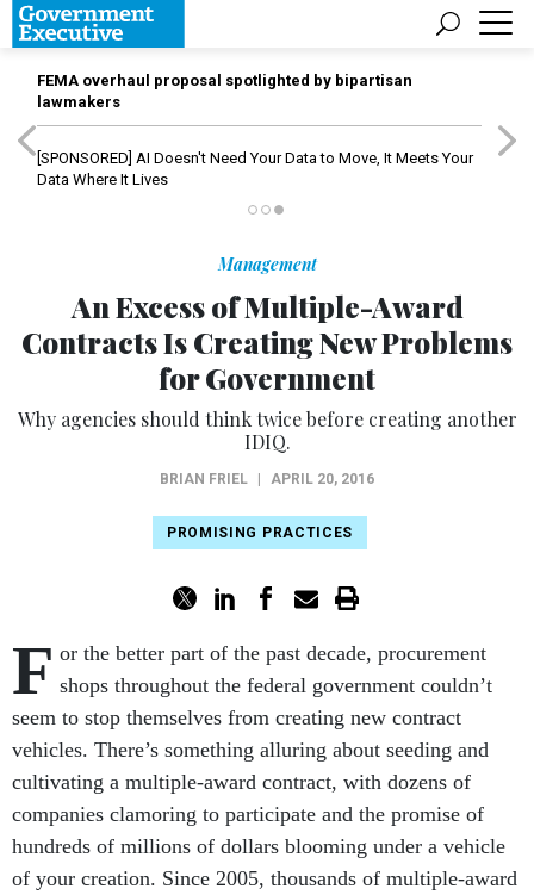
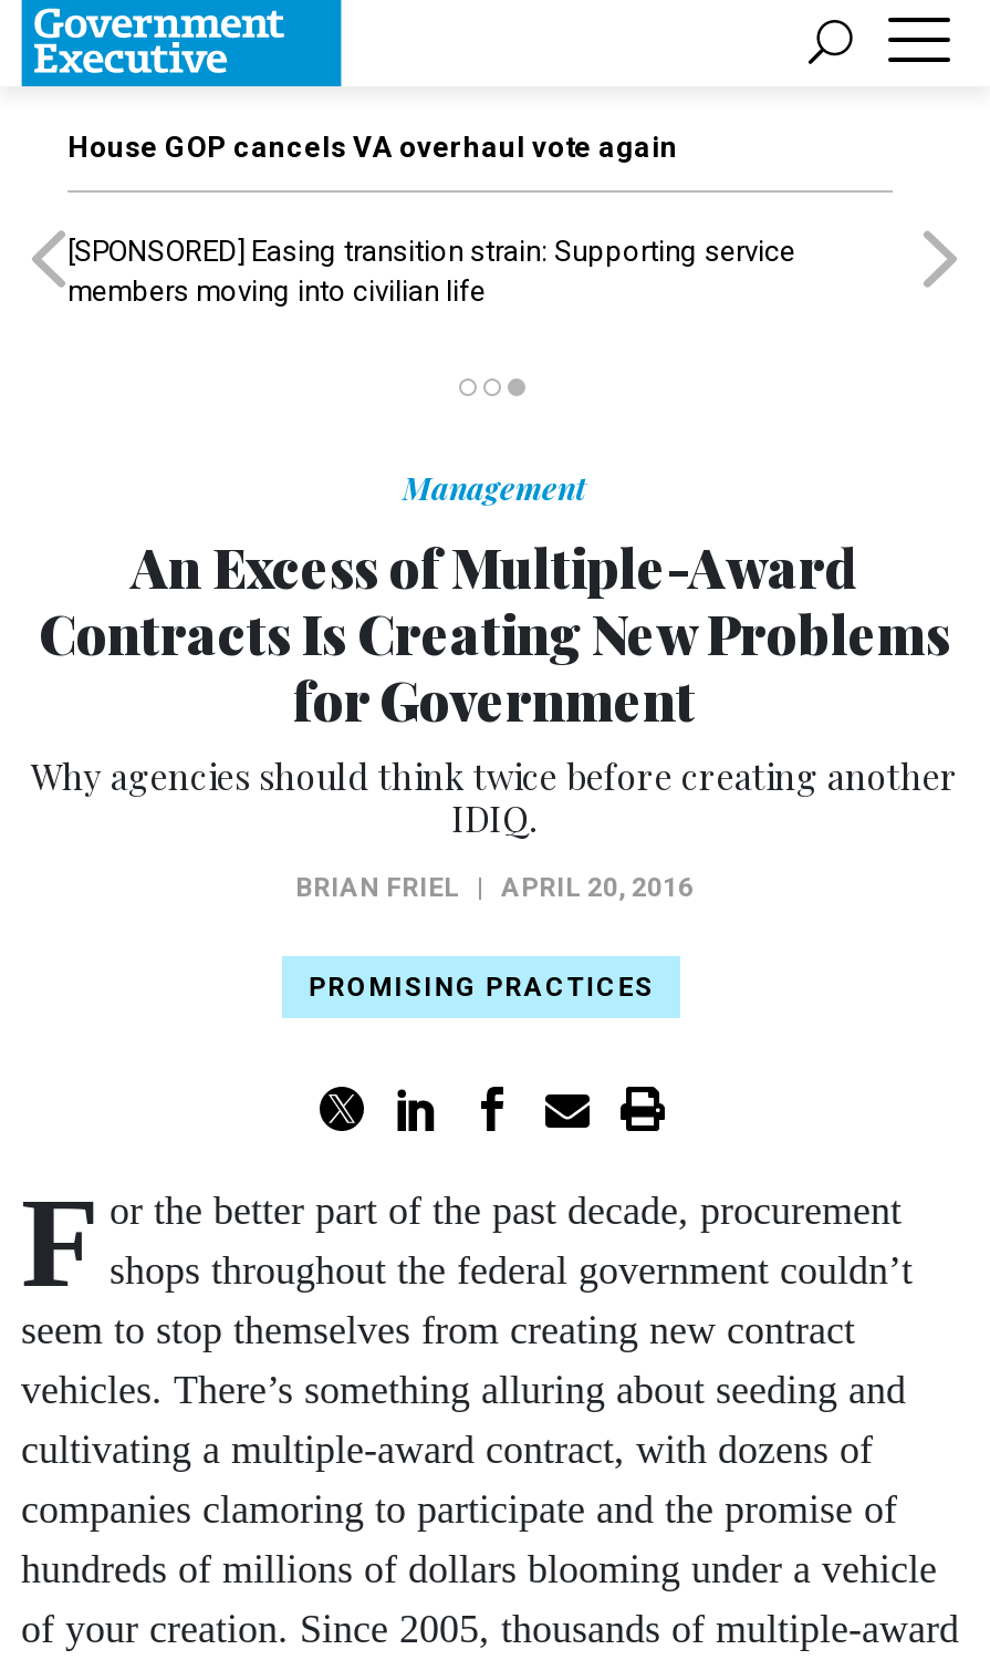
- FEMA overhaul proposal spotlighted by bipartisan
- lawmakers
+ House GOP cancels VA overhaul vote again

- [SPONSORED] AI Doesn't Need Your Data to Move, It Meets Your
- Data Where It Lives
+ [SPONSORED] Easing transition strain: Supporting service
+ members moving into civilian life
